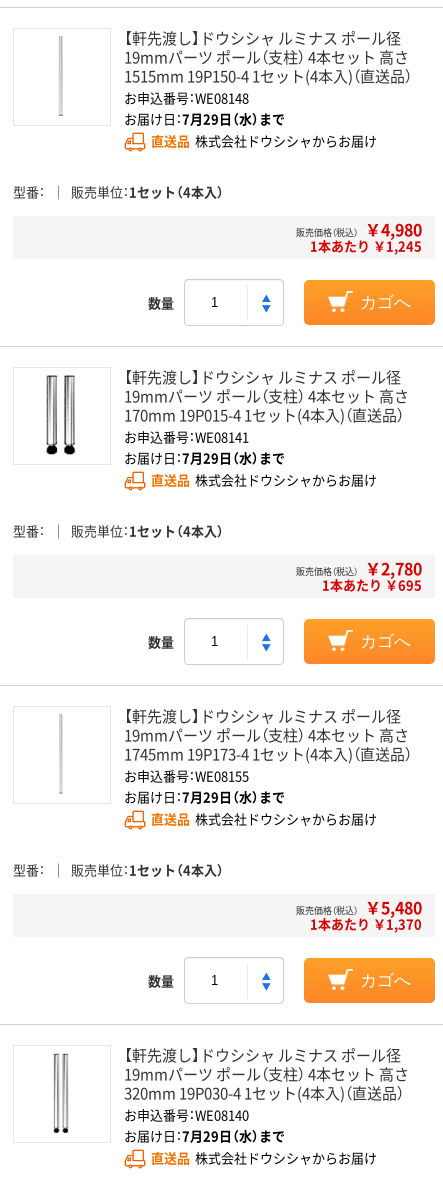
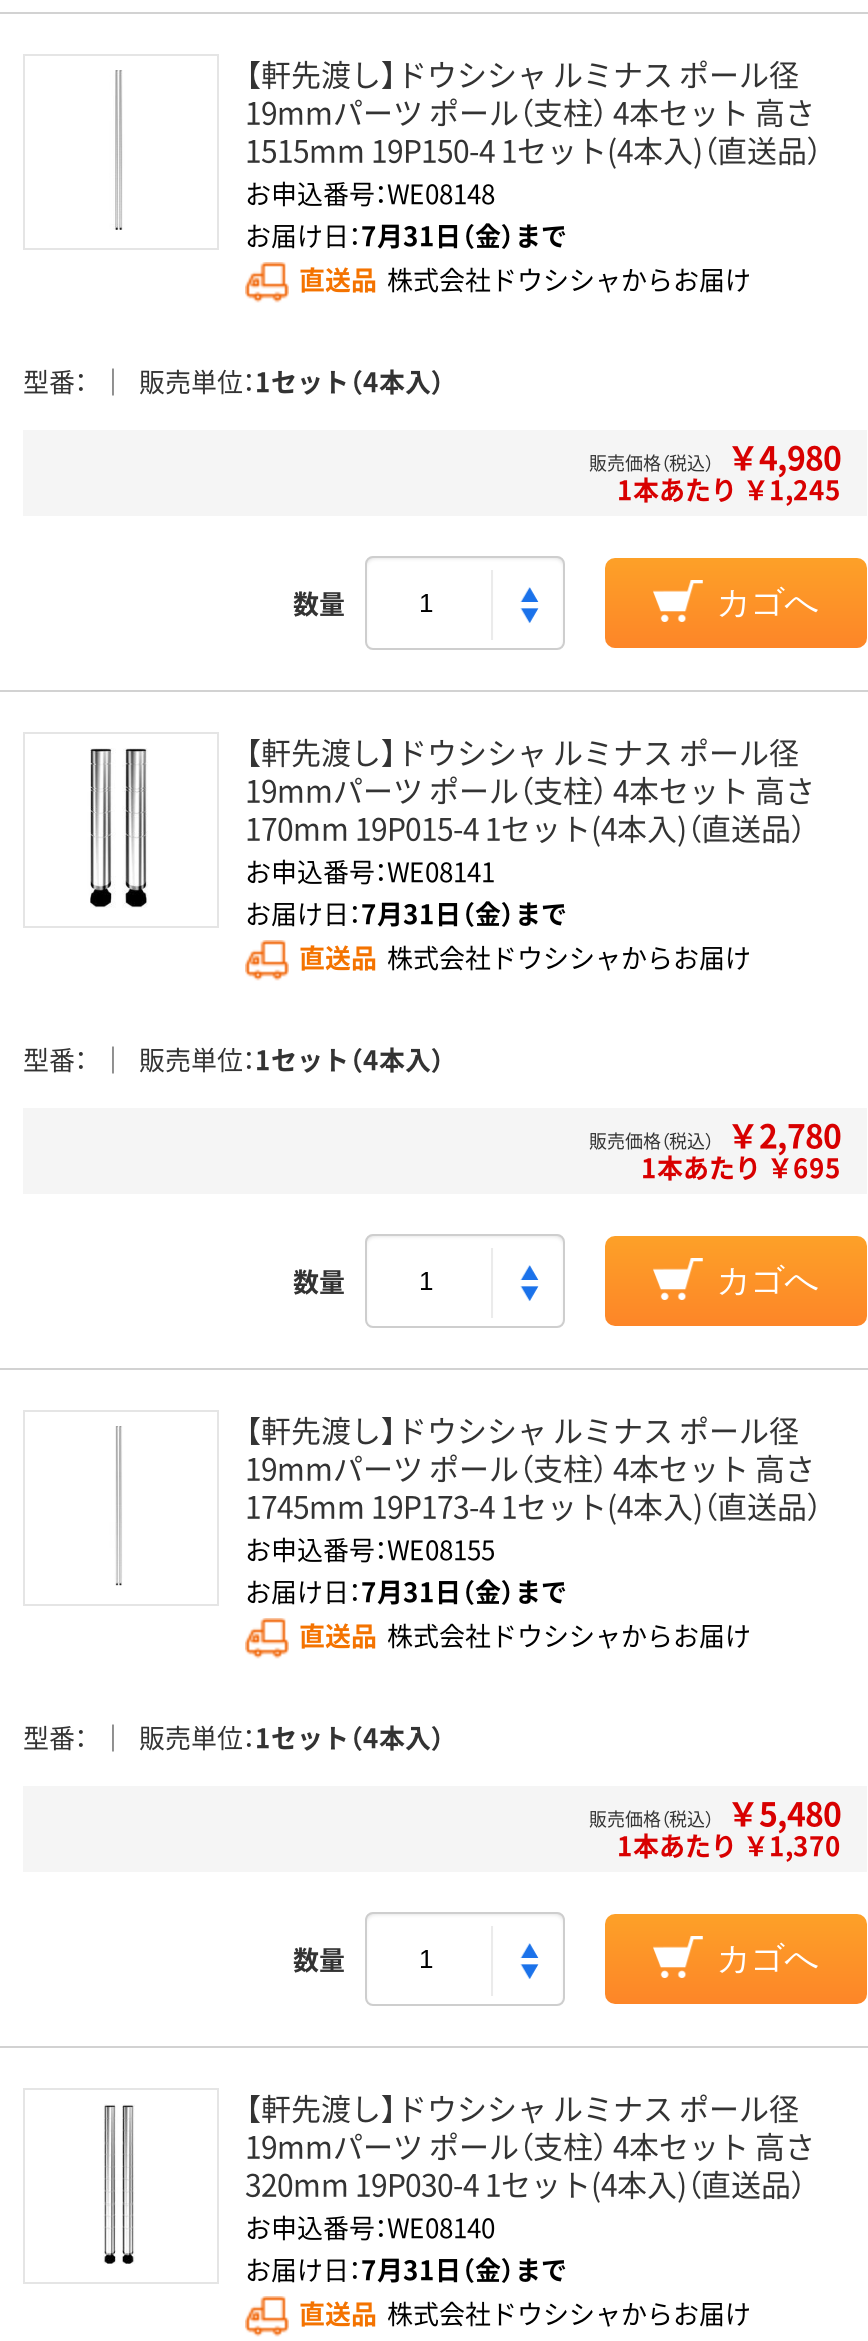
- お届け日：7月29日（水）まで
+ お届け日：7月31日（金）まで

- お届け日：7月29日（水）まで
+ お届け日：7月31日（金）まで

- お届け日：7月29日（水）まで
+ お届け日：7月31日（金）まで

- お届け日：7月29日（水）まで
+ お届け日：7月31日（金）まで
